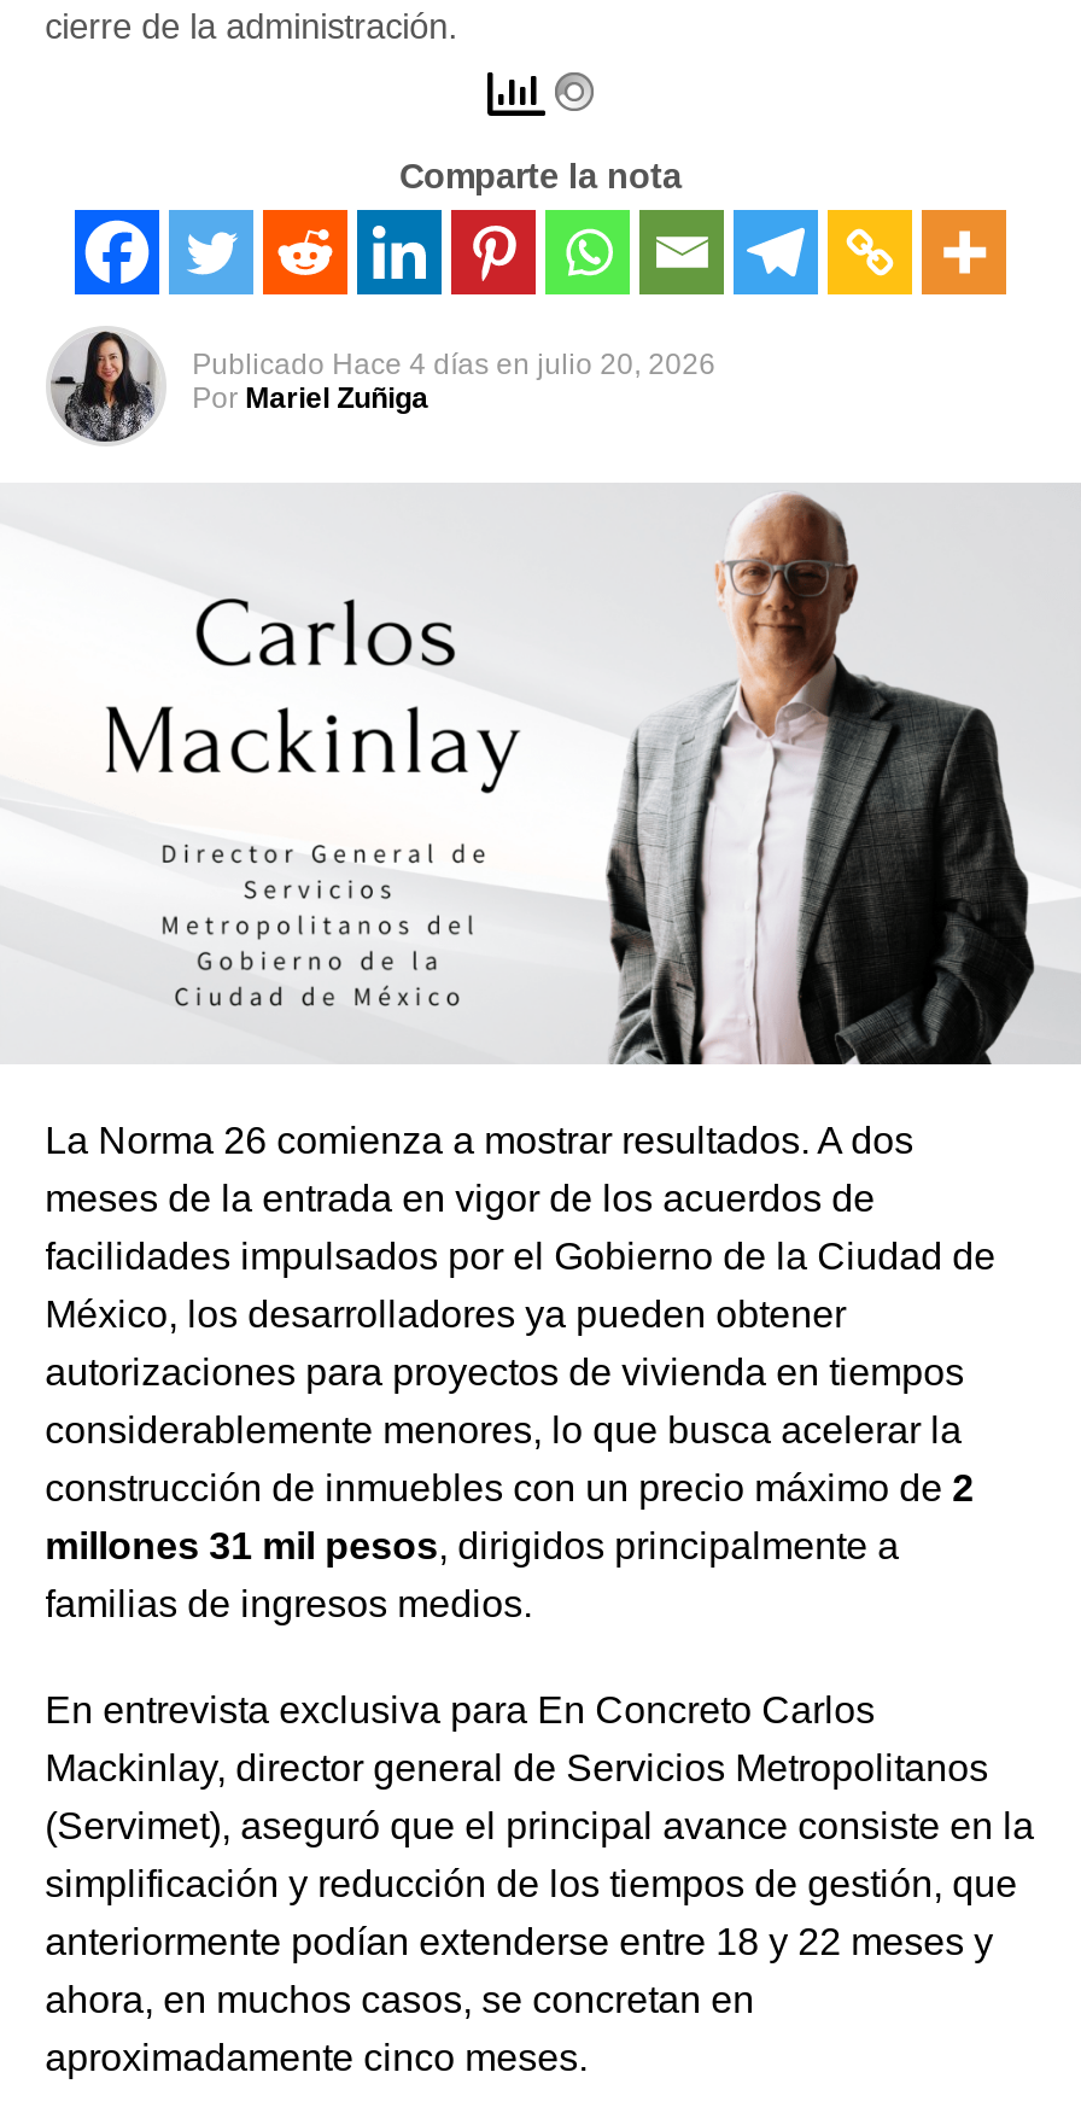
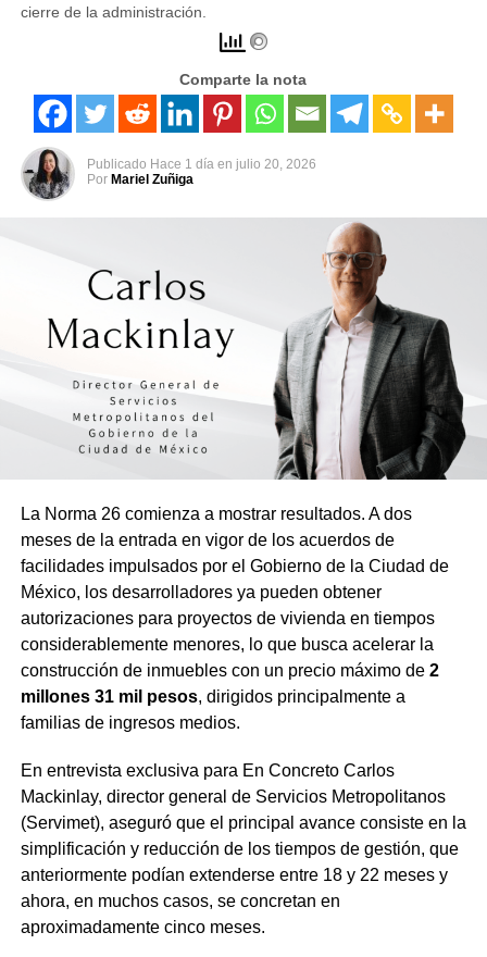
- Publicado Hace 4 días en julio 20, 2026
+ Publicado Hace 1 día en julio 20, 2026
